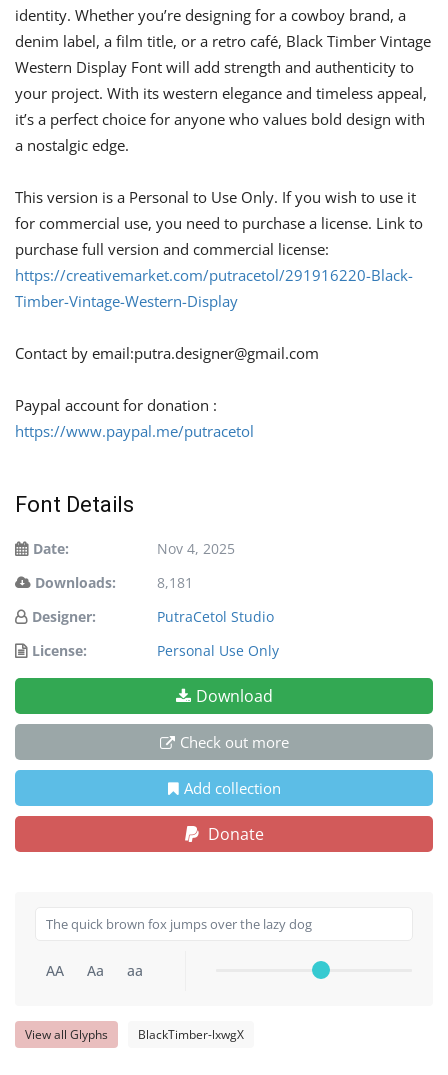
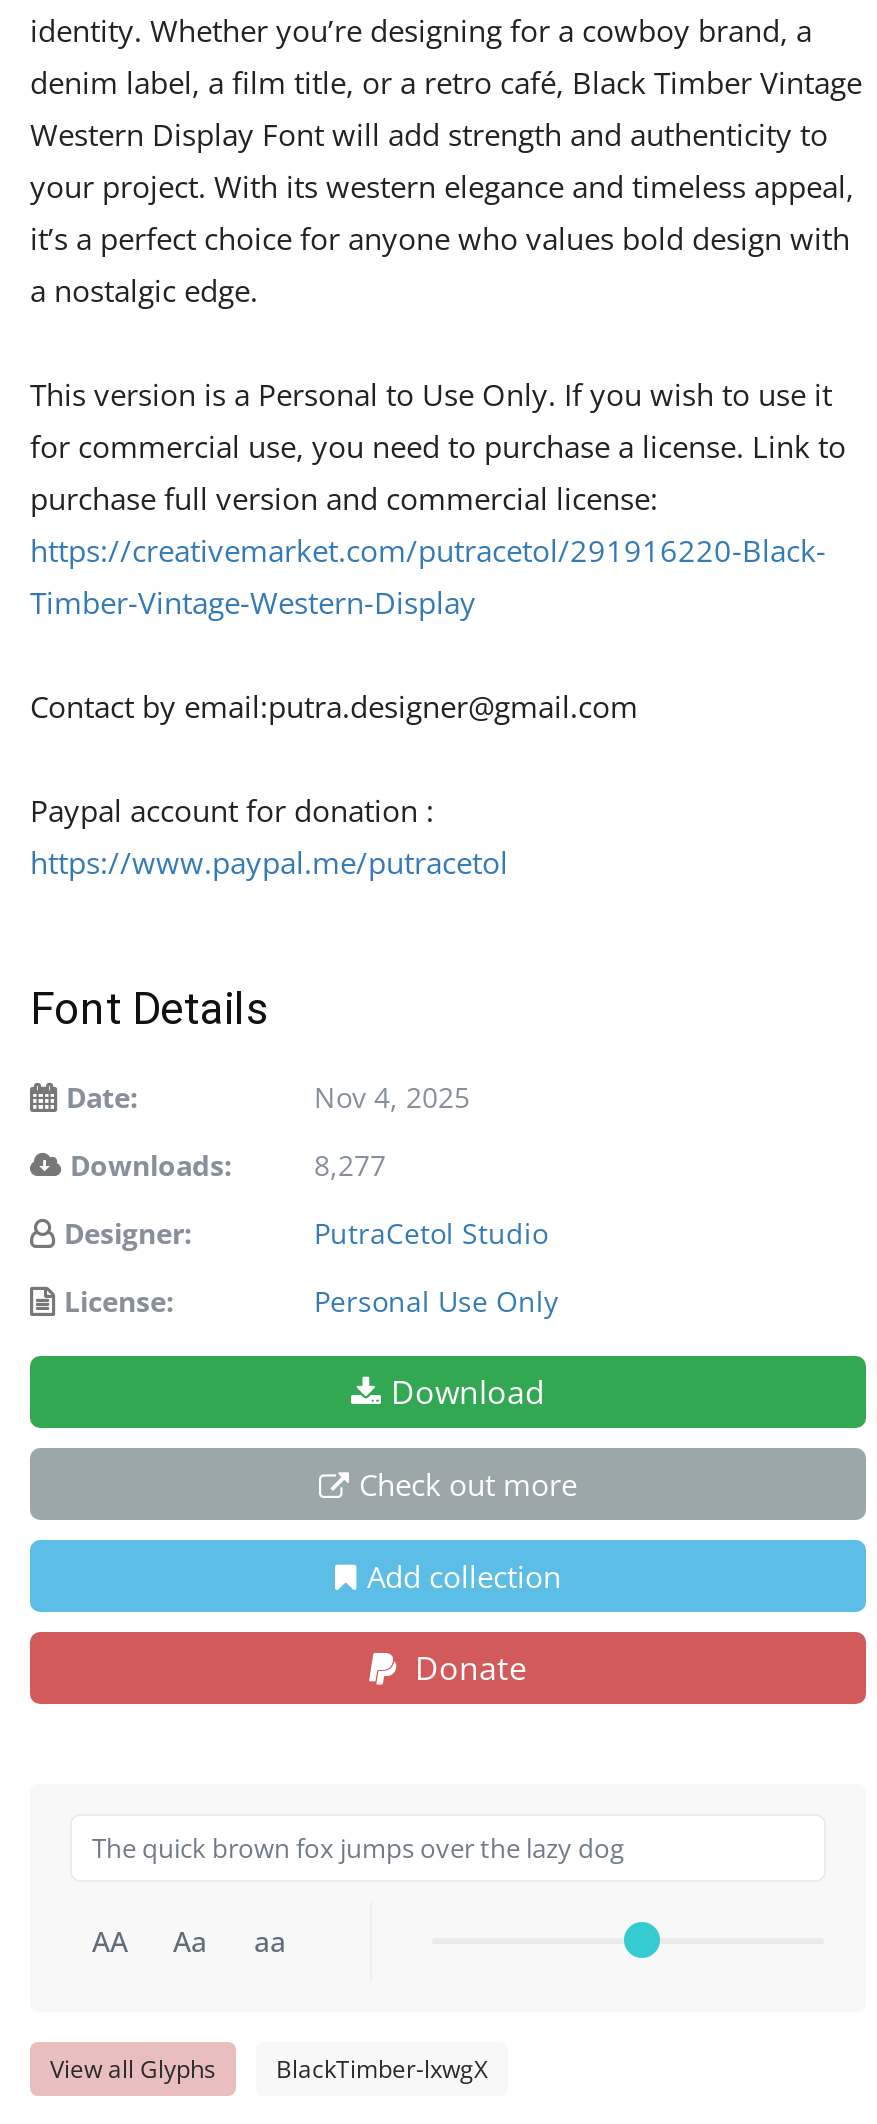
- 8,181
+ 8,277
